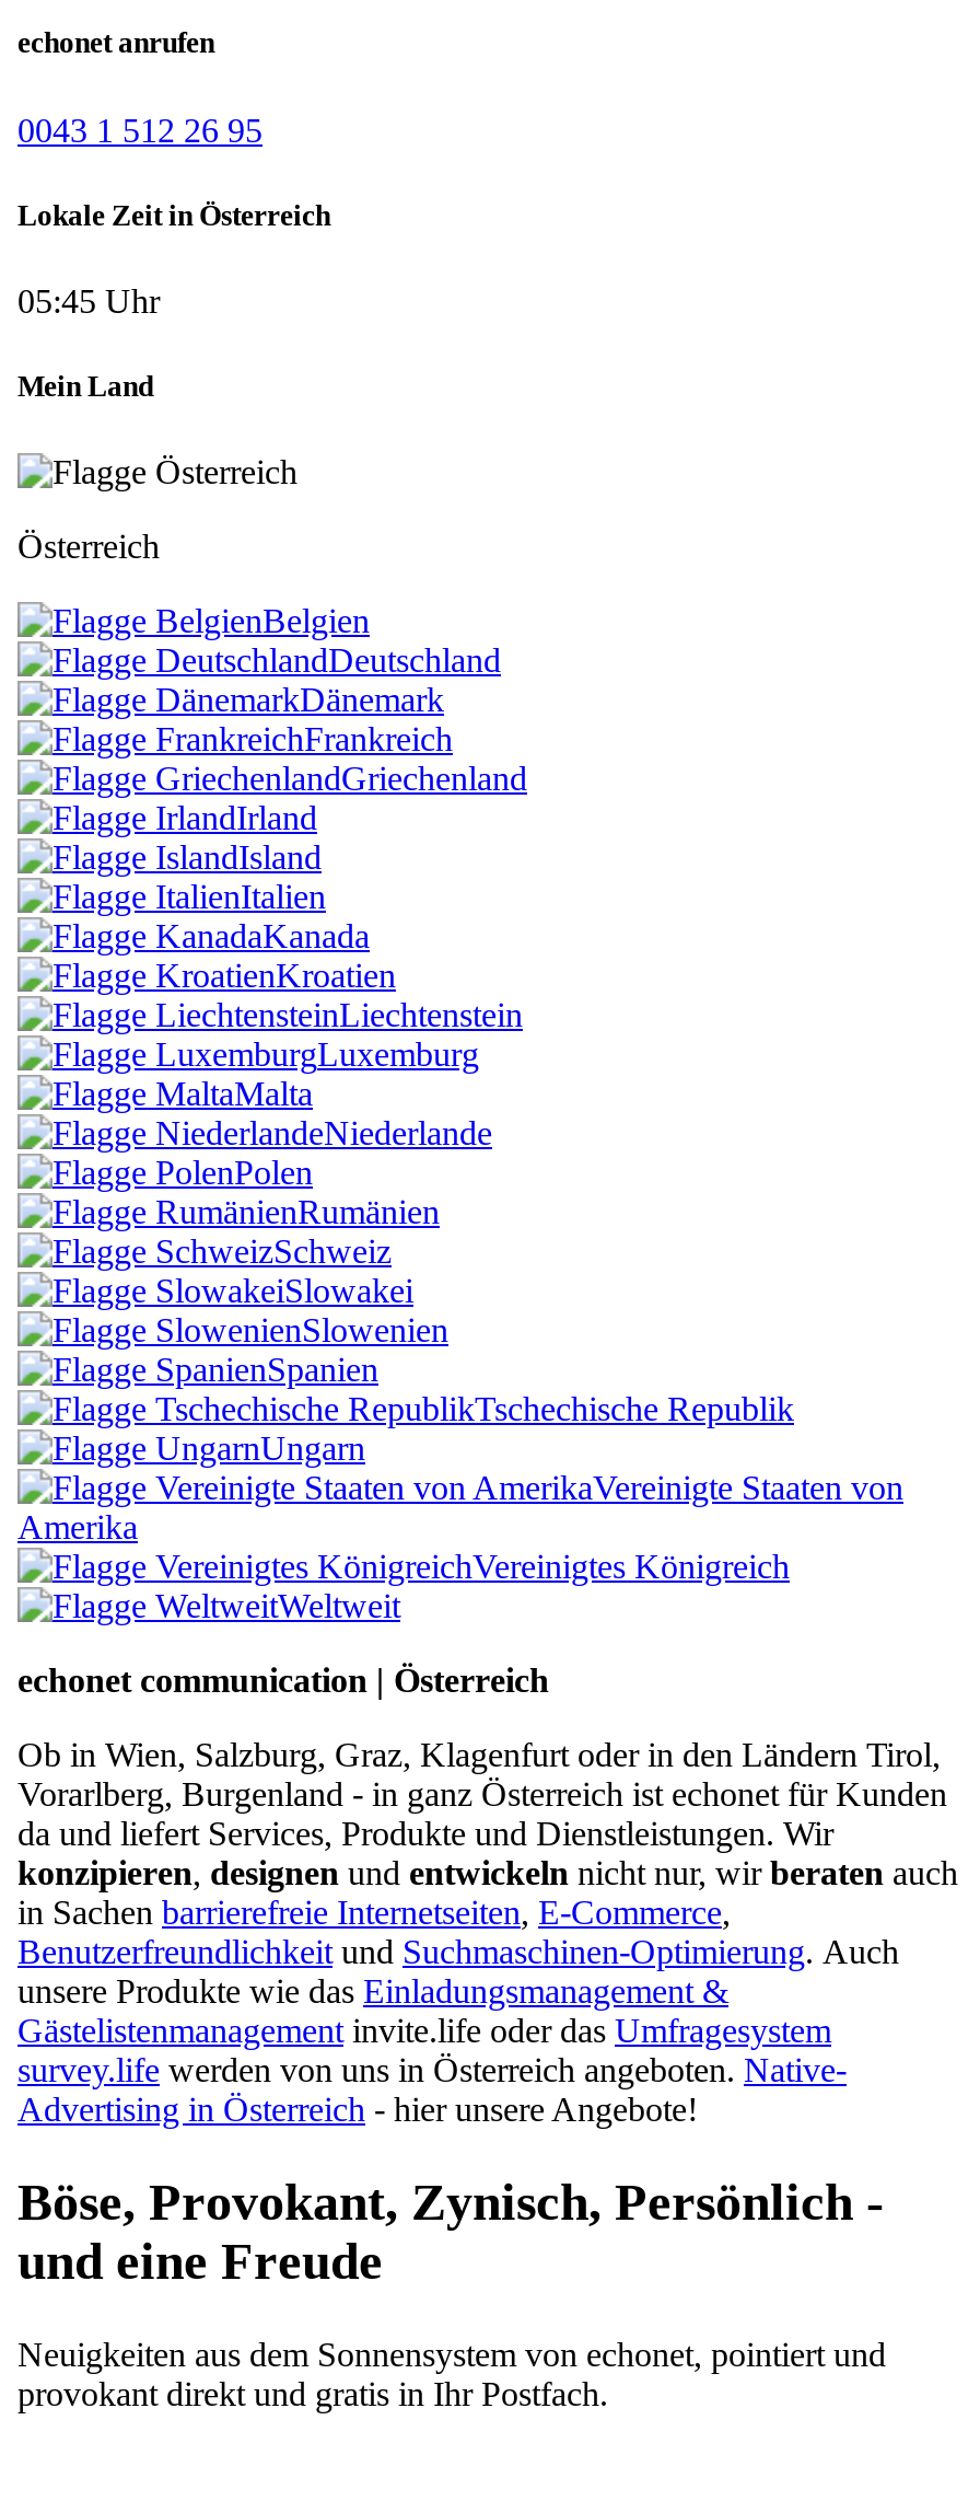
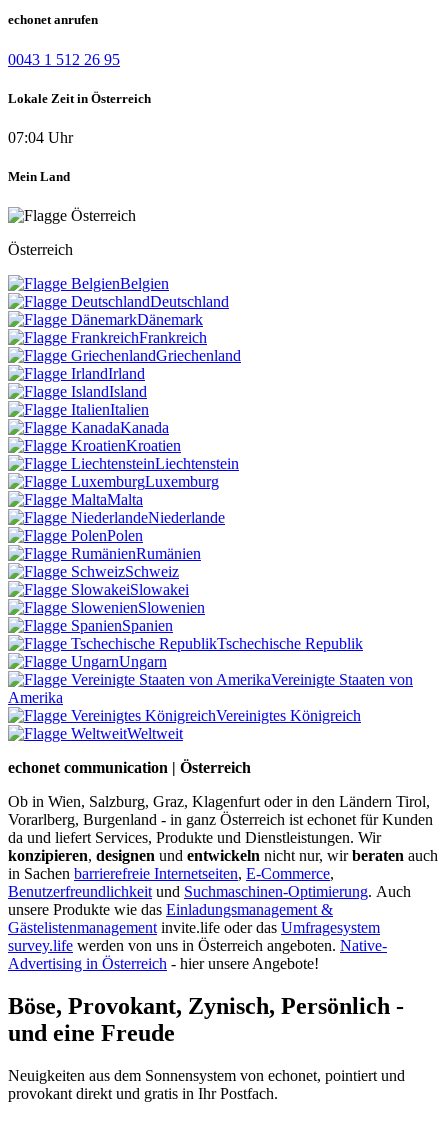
- 05:45 Uhr
+ 07:04 Uhr
